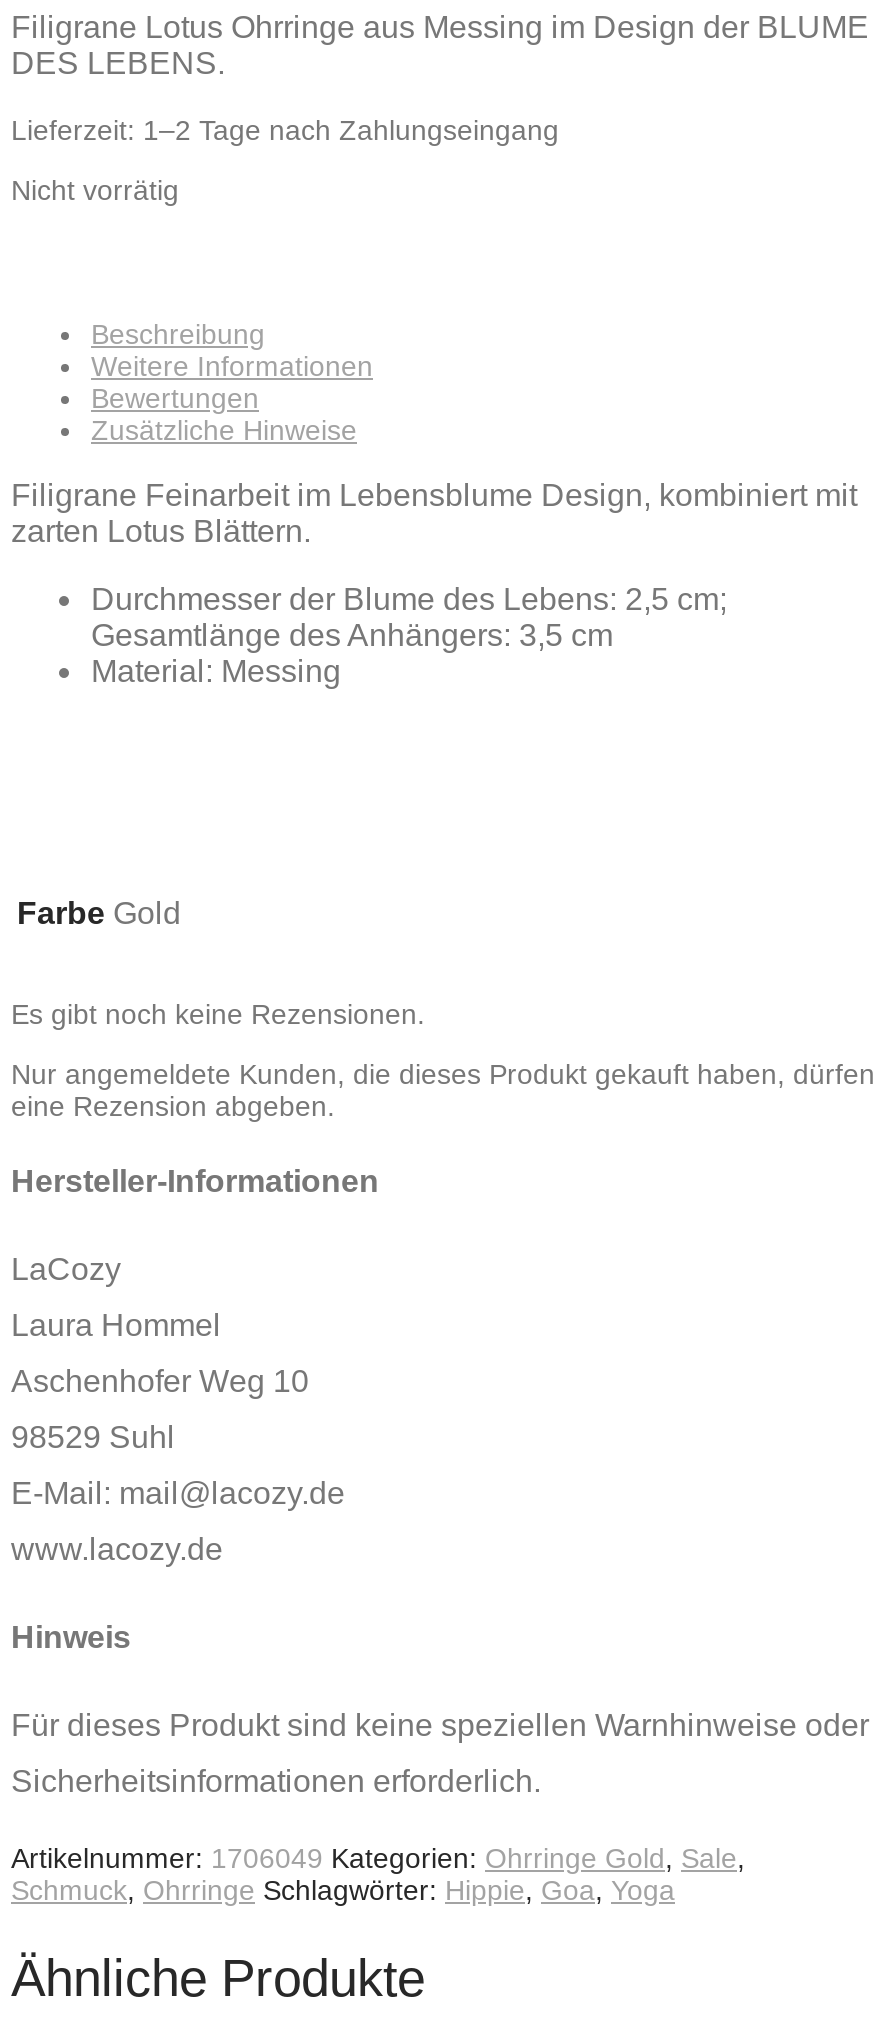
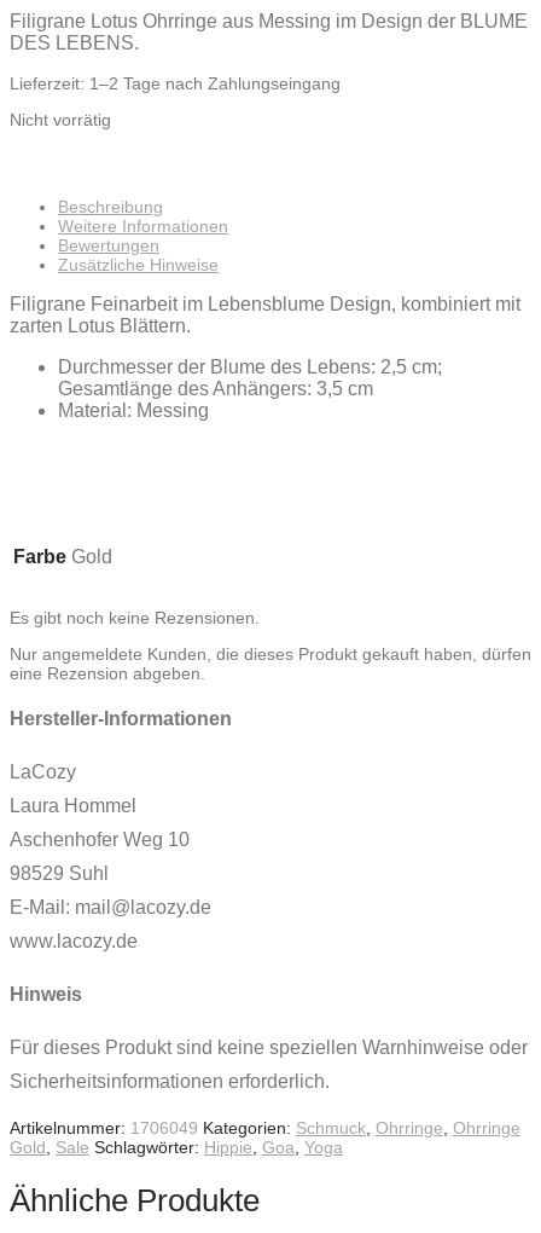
- Artikelnummer: 1706049 Kategorien: Ohrringe Gold, Sale,
+ Artikelnummer: 1706049 Kategorien: Schmuck, Ohrringe, Ohrringe

- Schmuck, Ohrringe Schlagwörter: Hippie,Goa,Yoga
+ Gold, Sale Schlagwörter: Hippie,Goa,Yoga
